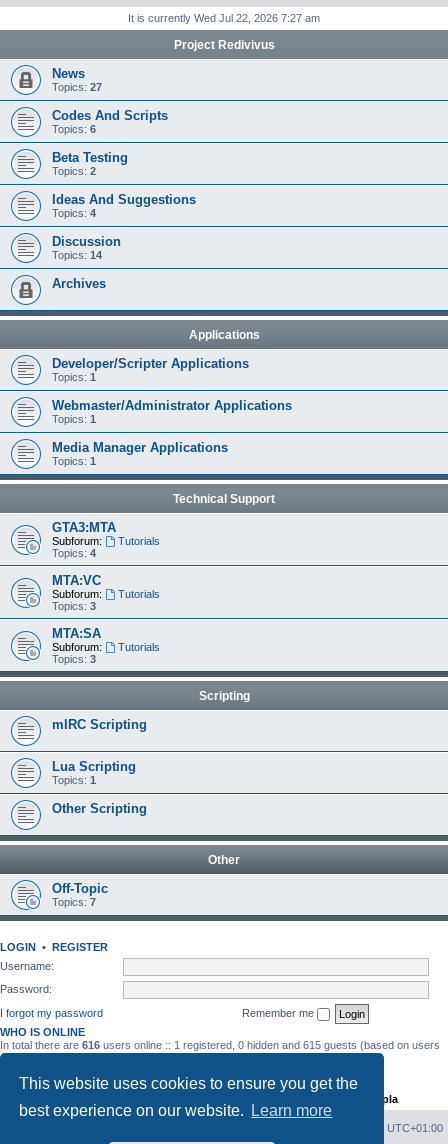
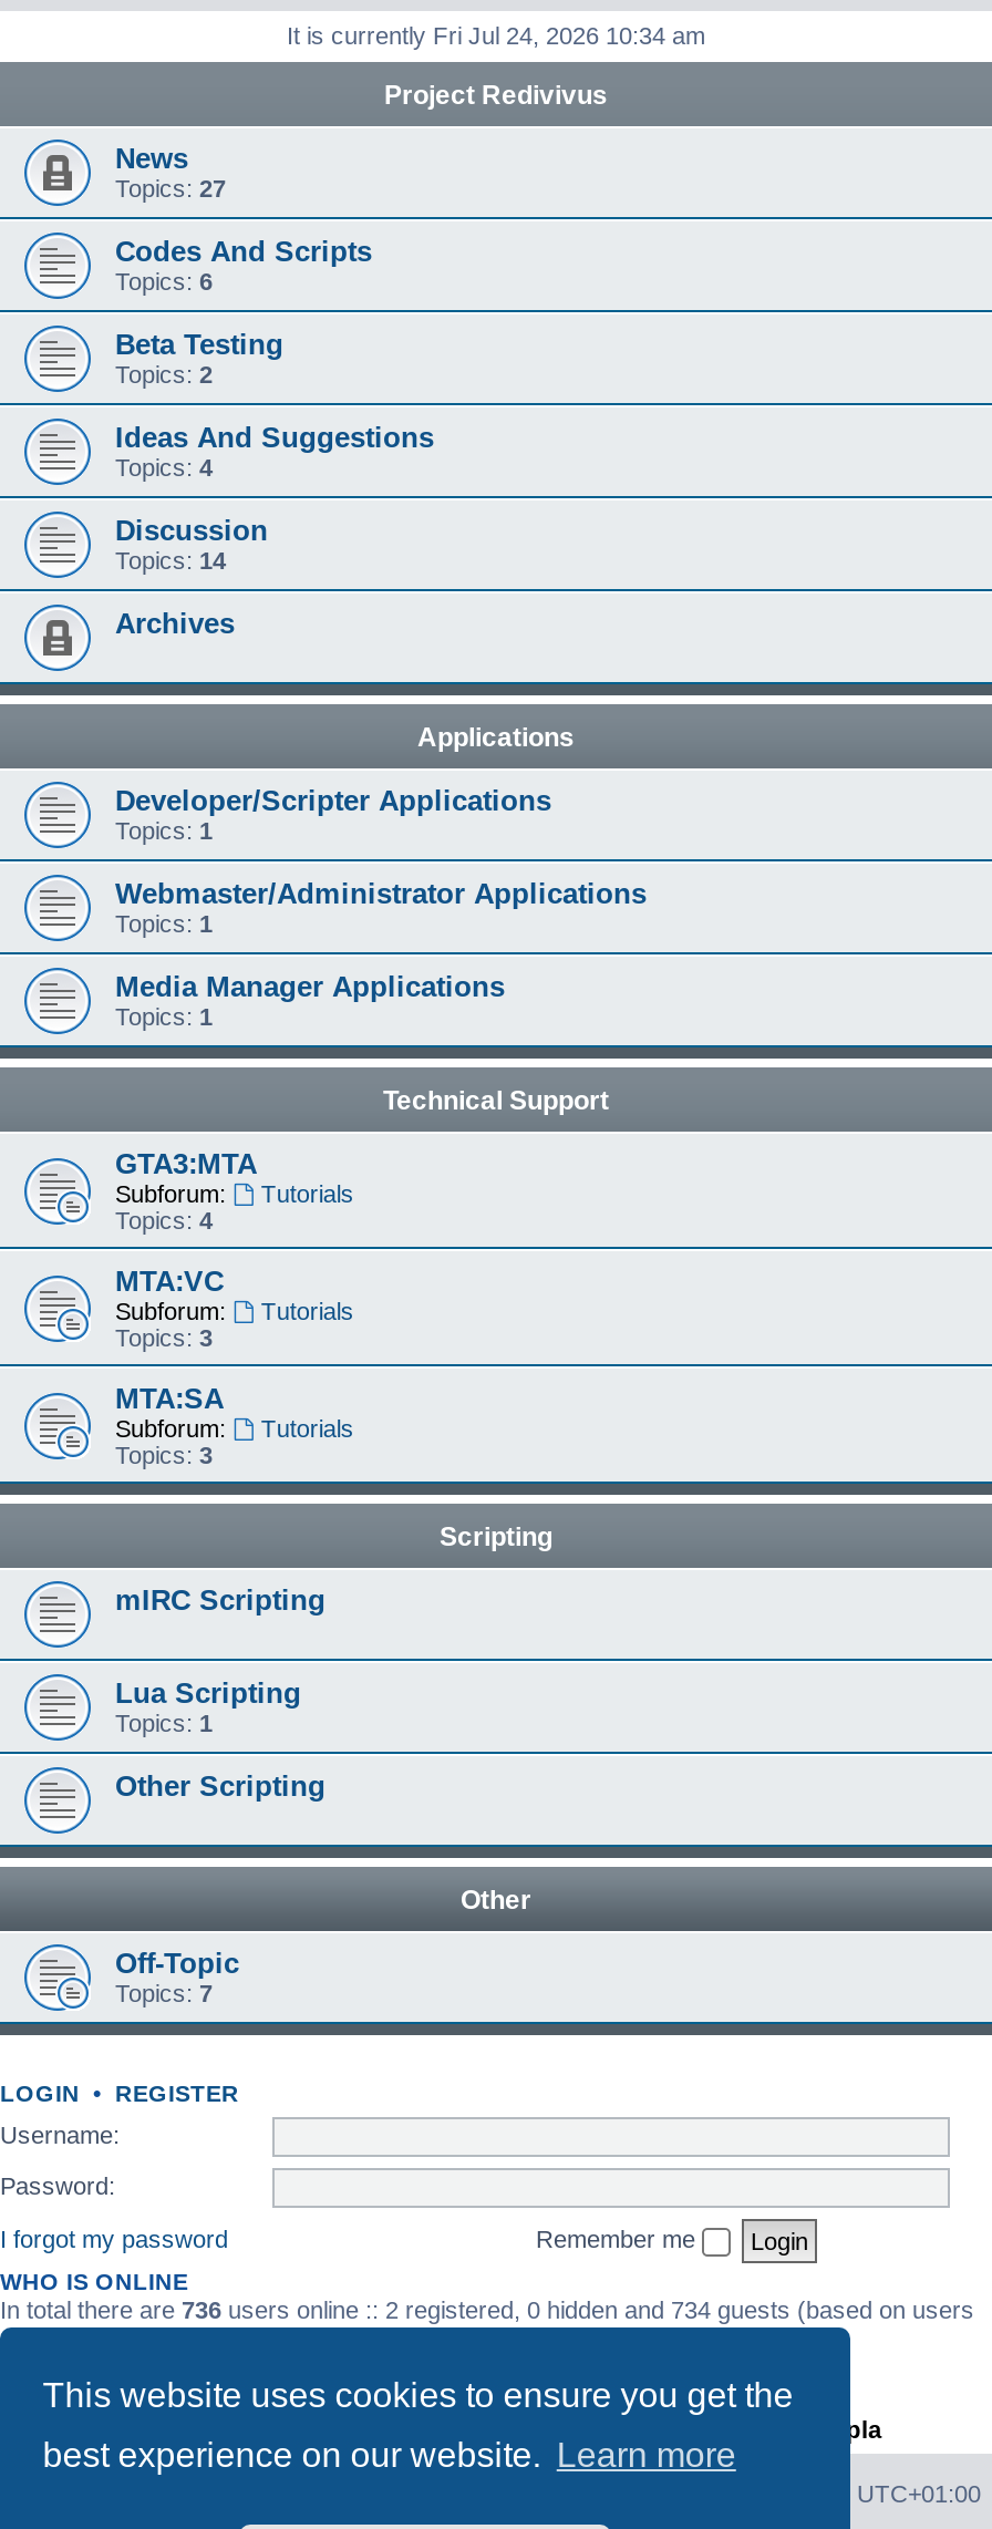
- It is currently Wed Jul 22, 2026 7:27 am
+ It is currently Fri Jul 24, 2026 10:34 am

- In total there are 616 users online :: 1 registered, 0 hidden and 615 guests (based on users
+ In total there are 736 users online :: 2 registered, 0 hidden and 734 guests (based on users
